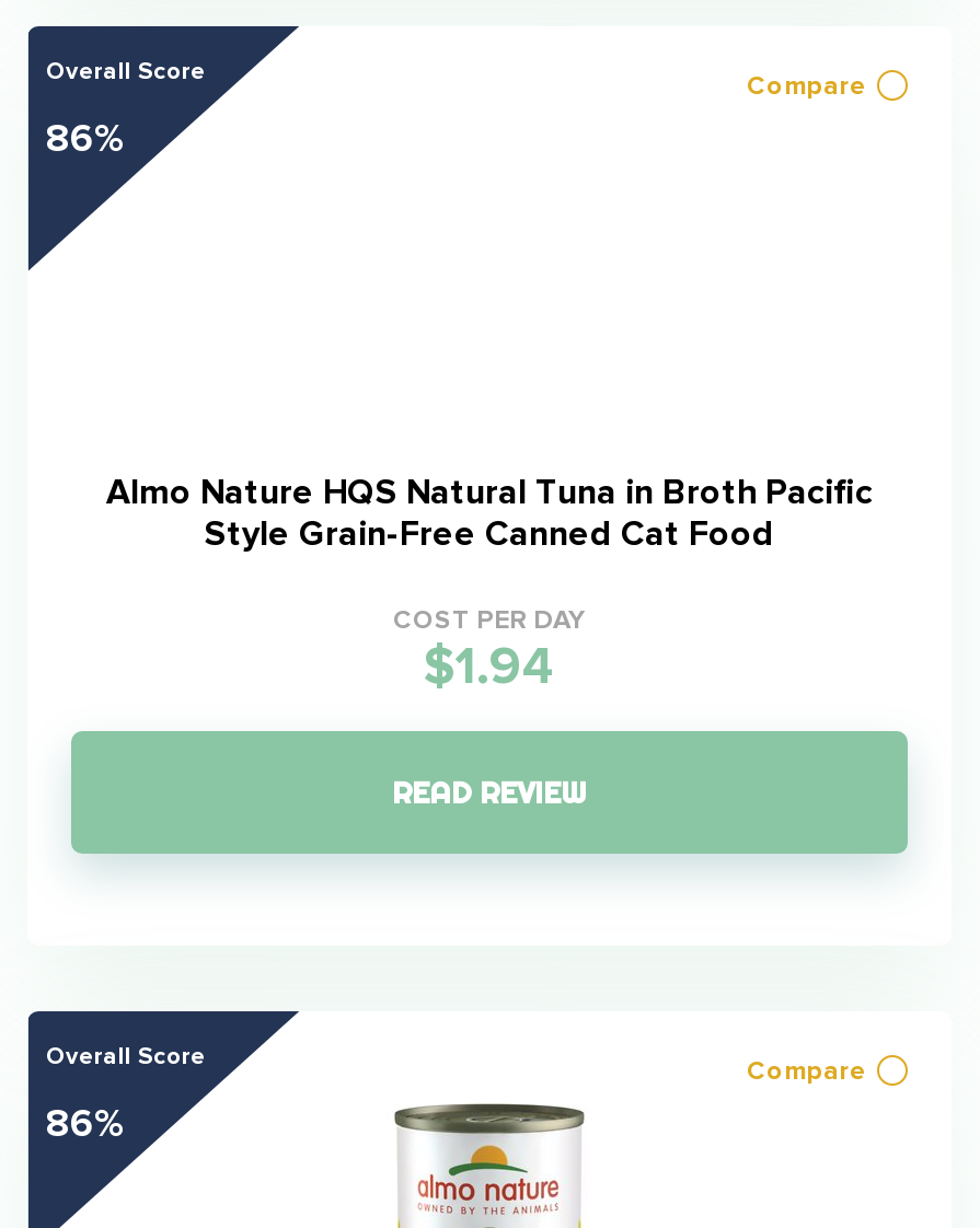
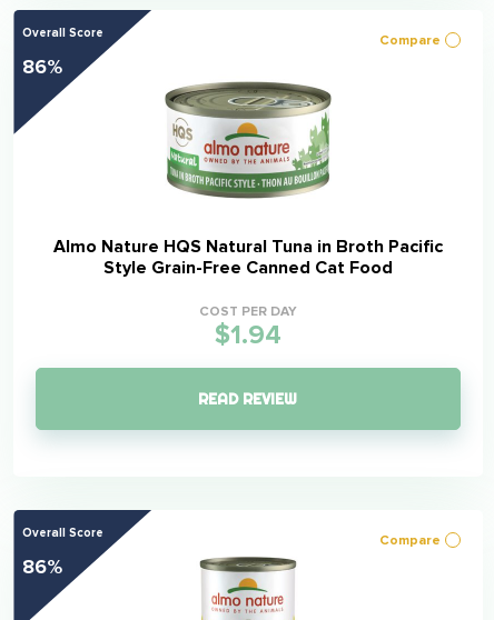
+ [image]
